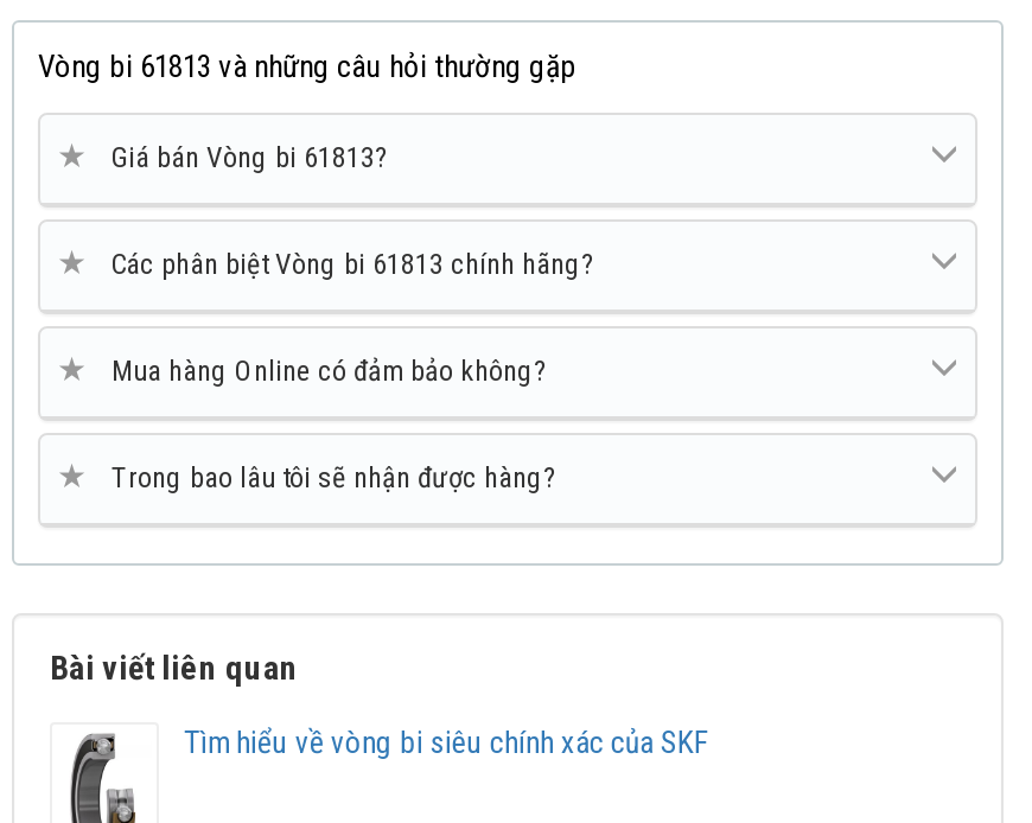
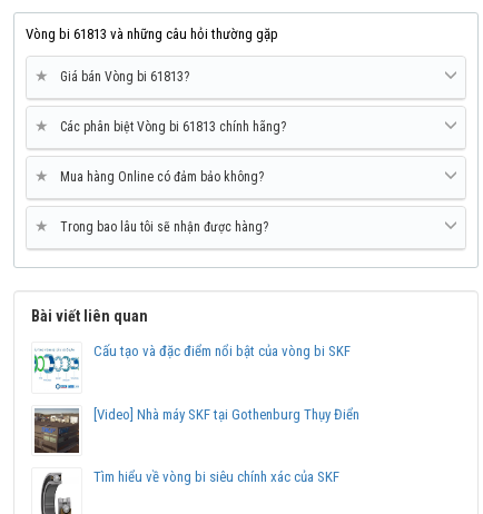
+ [image]
+ Cấu tạo và đặc điểm nổi bật của vòng bi SKF

+ [image]
+ [Video] Nhà máy SKF tại Gothenburg Thụy Điển
